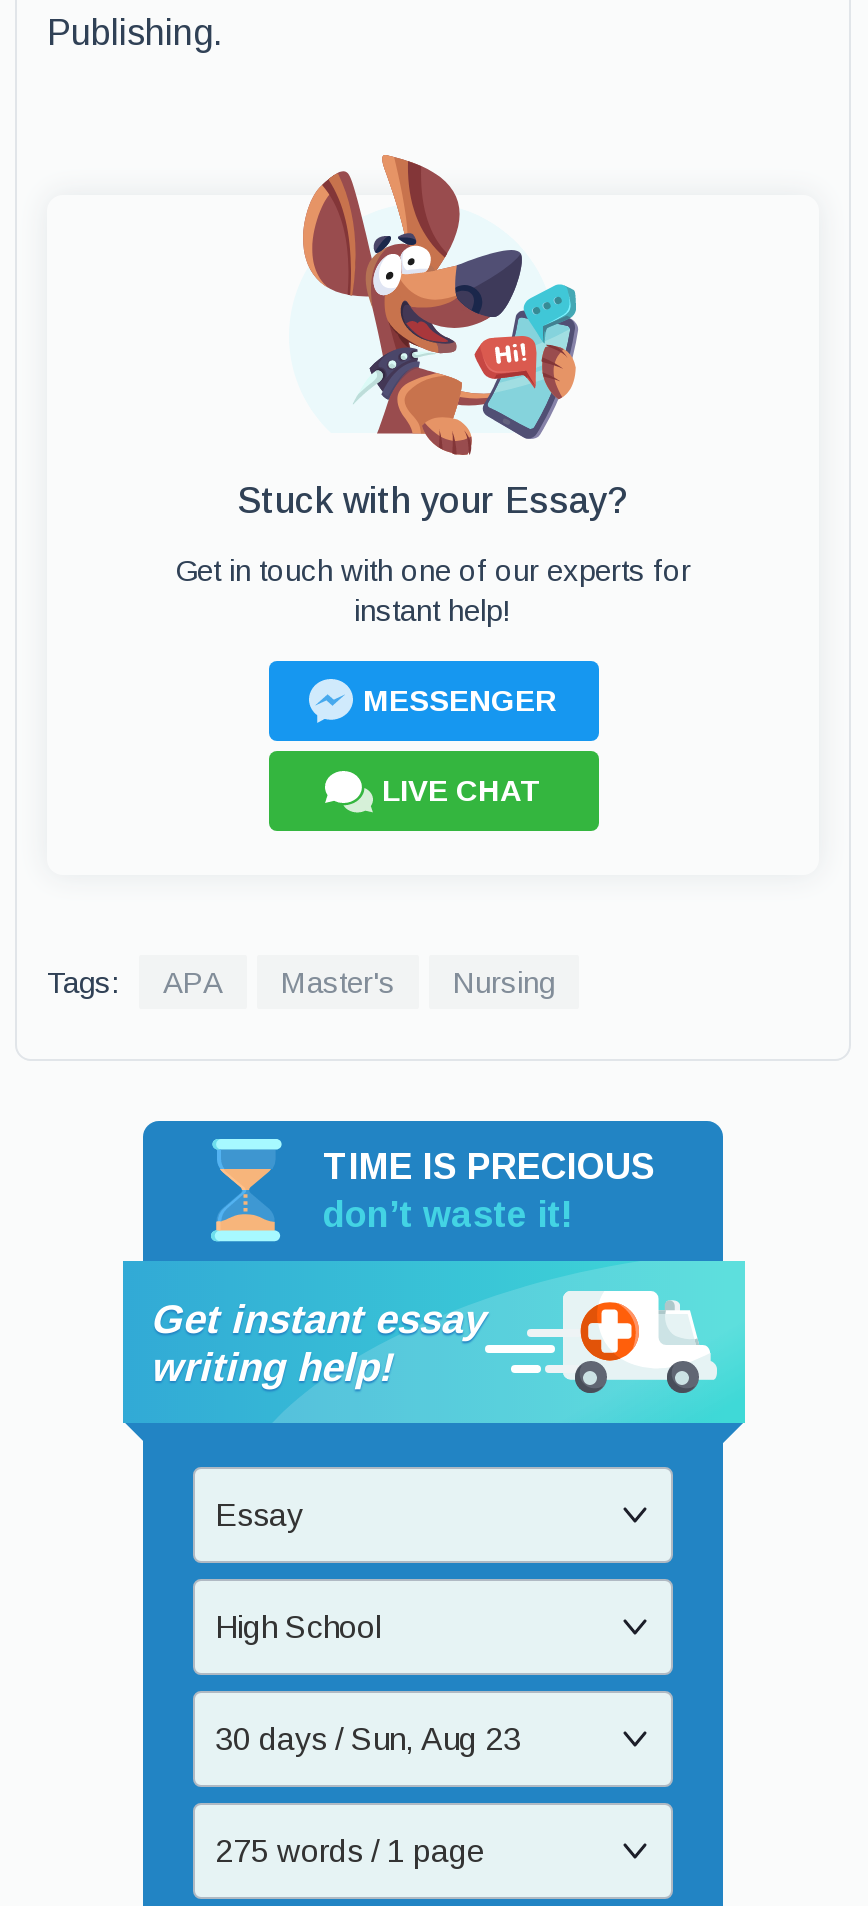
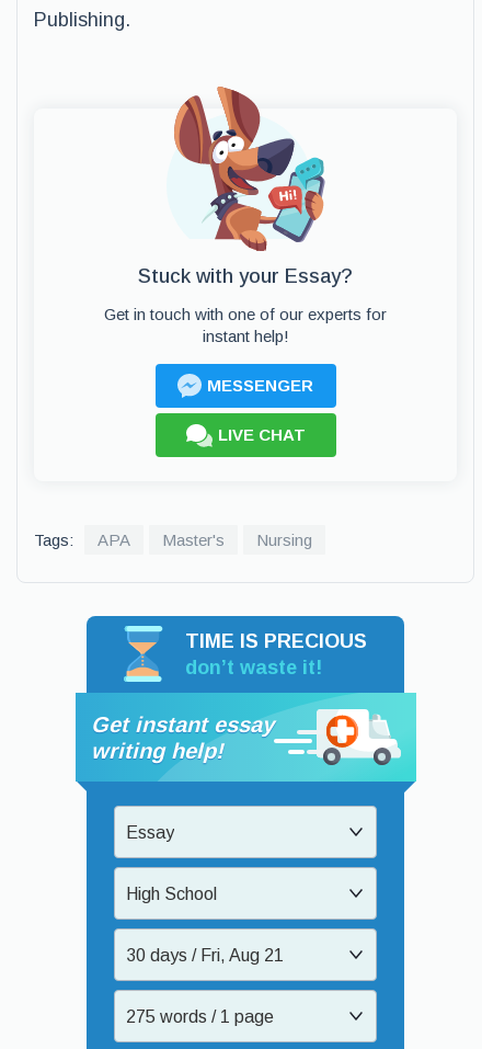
- 30 days / Sun, Aug 23
+ 30 days / Fri, Aug 21
